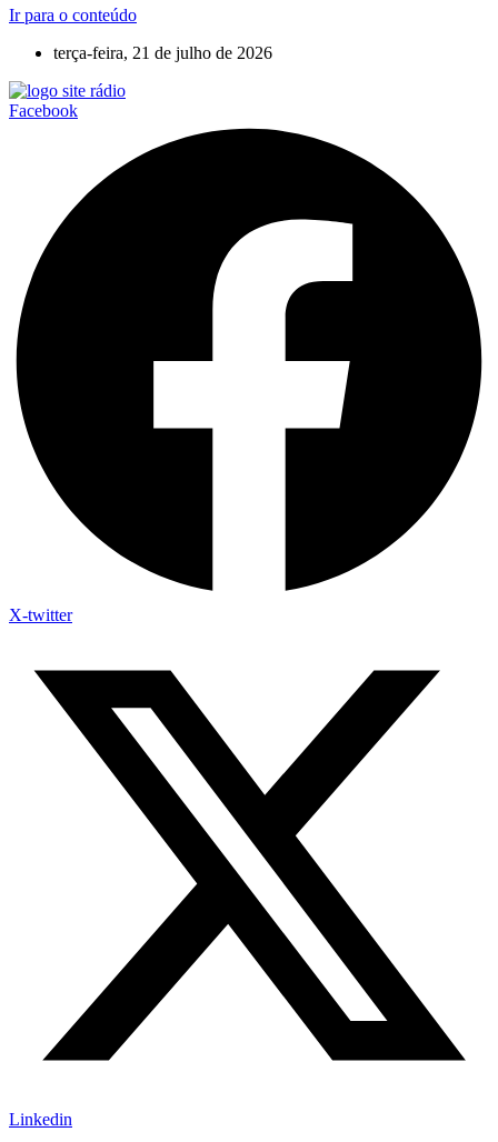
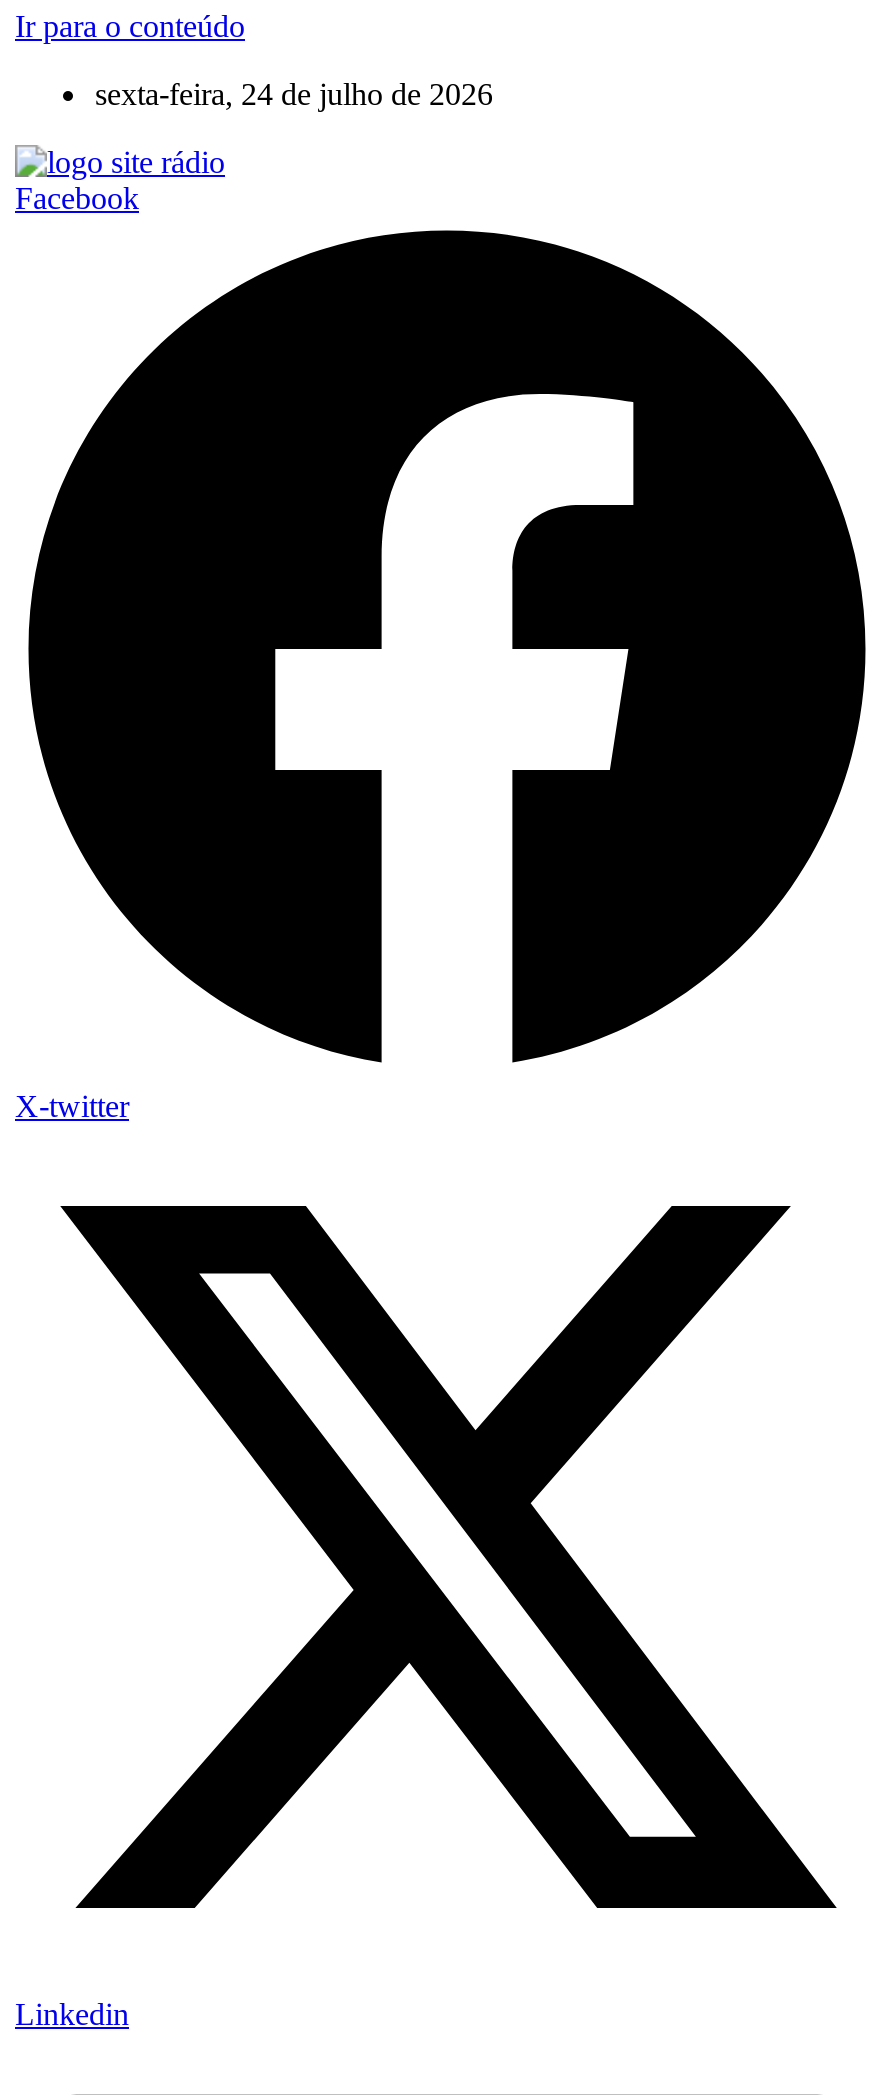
- terça-feira, 21 de julho de 2026
+ sexta-feira, 24 de julho de 2026
